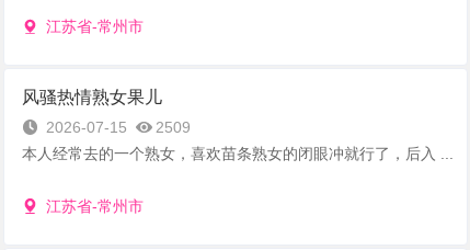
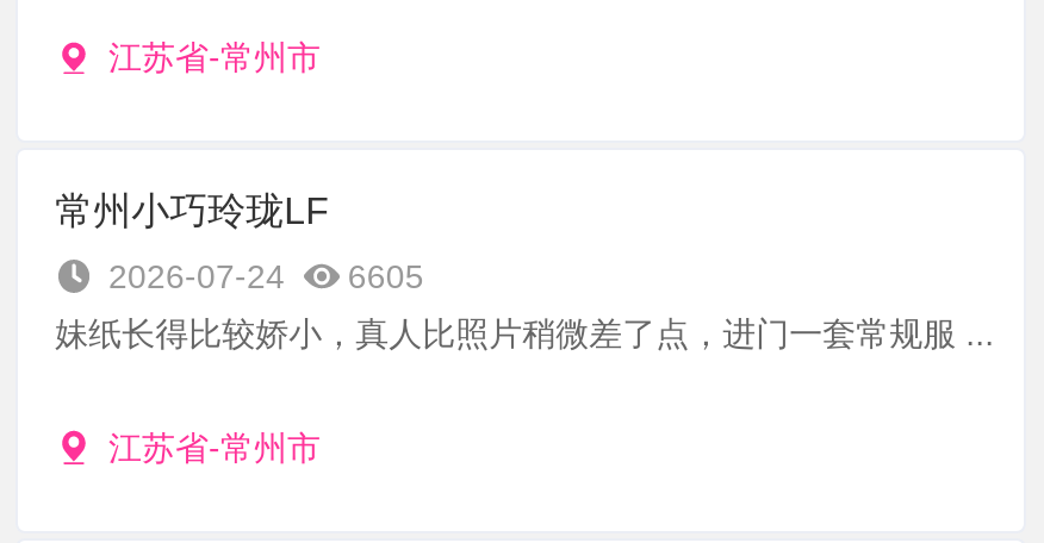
- 风骚热情熟女果儿
+ 常州小巧玲珑LF

- 2026-07-15
- 2509
+ 2026-07-24
+ 6605

- 本人经常去的一个熟女，喜欢苗条熟女的闭眼冲就行了，后入 ...
+ 妹纸长得比较娇小，真人比照片稍微差了点，进门一套常规服 ...
